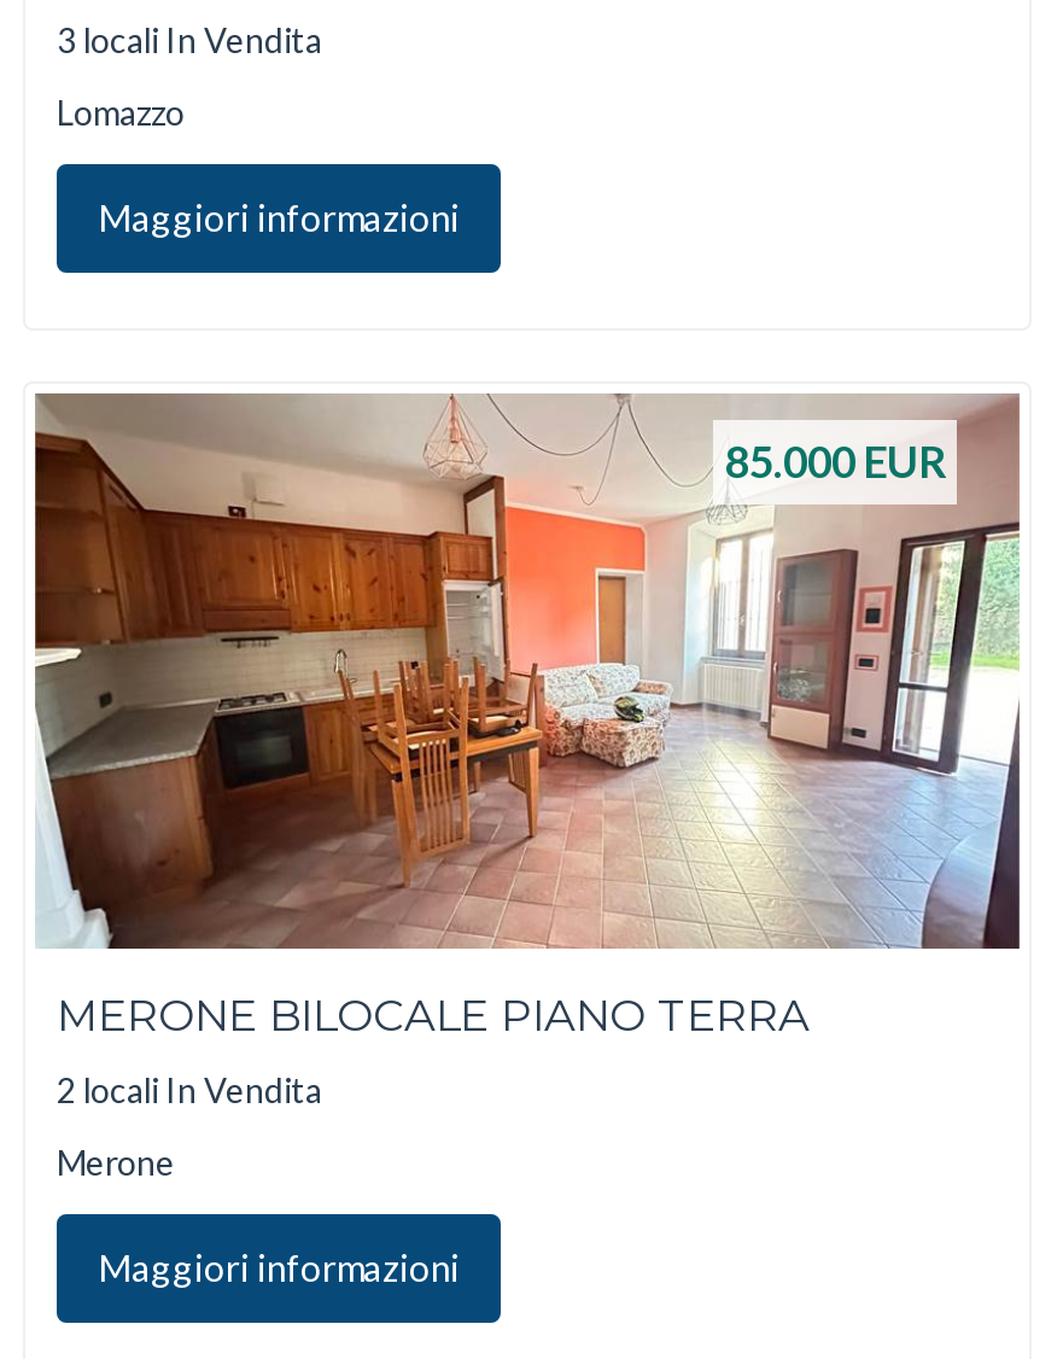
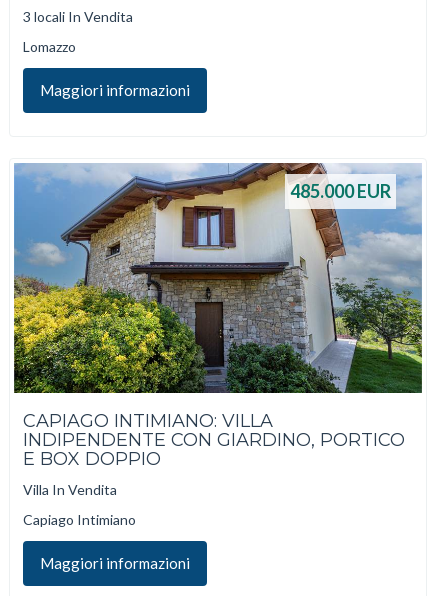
- [image]
- 85.000 EUR
+ [image]
+ 485.000 EUR

- MERONE BILOCALE PIANO TERRA
+ CAPIAGO INTIMIANO: VILLA
+ INDIPENDENTE CON GIARDINO, PORTICO
+ E BOX DOPPIO

- 2 locali In Vendita
+ Villa In Vendita

- Merone
+ Capiago Intimiano
